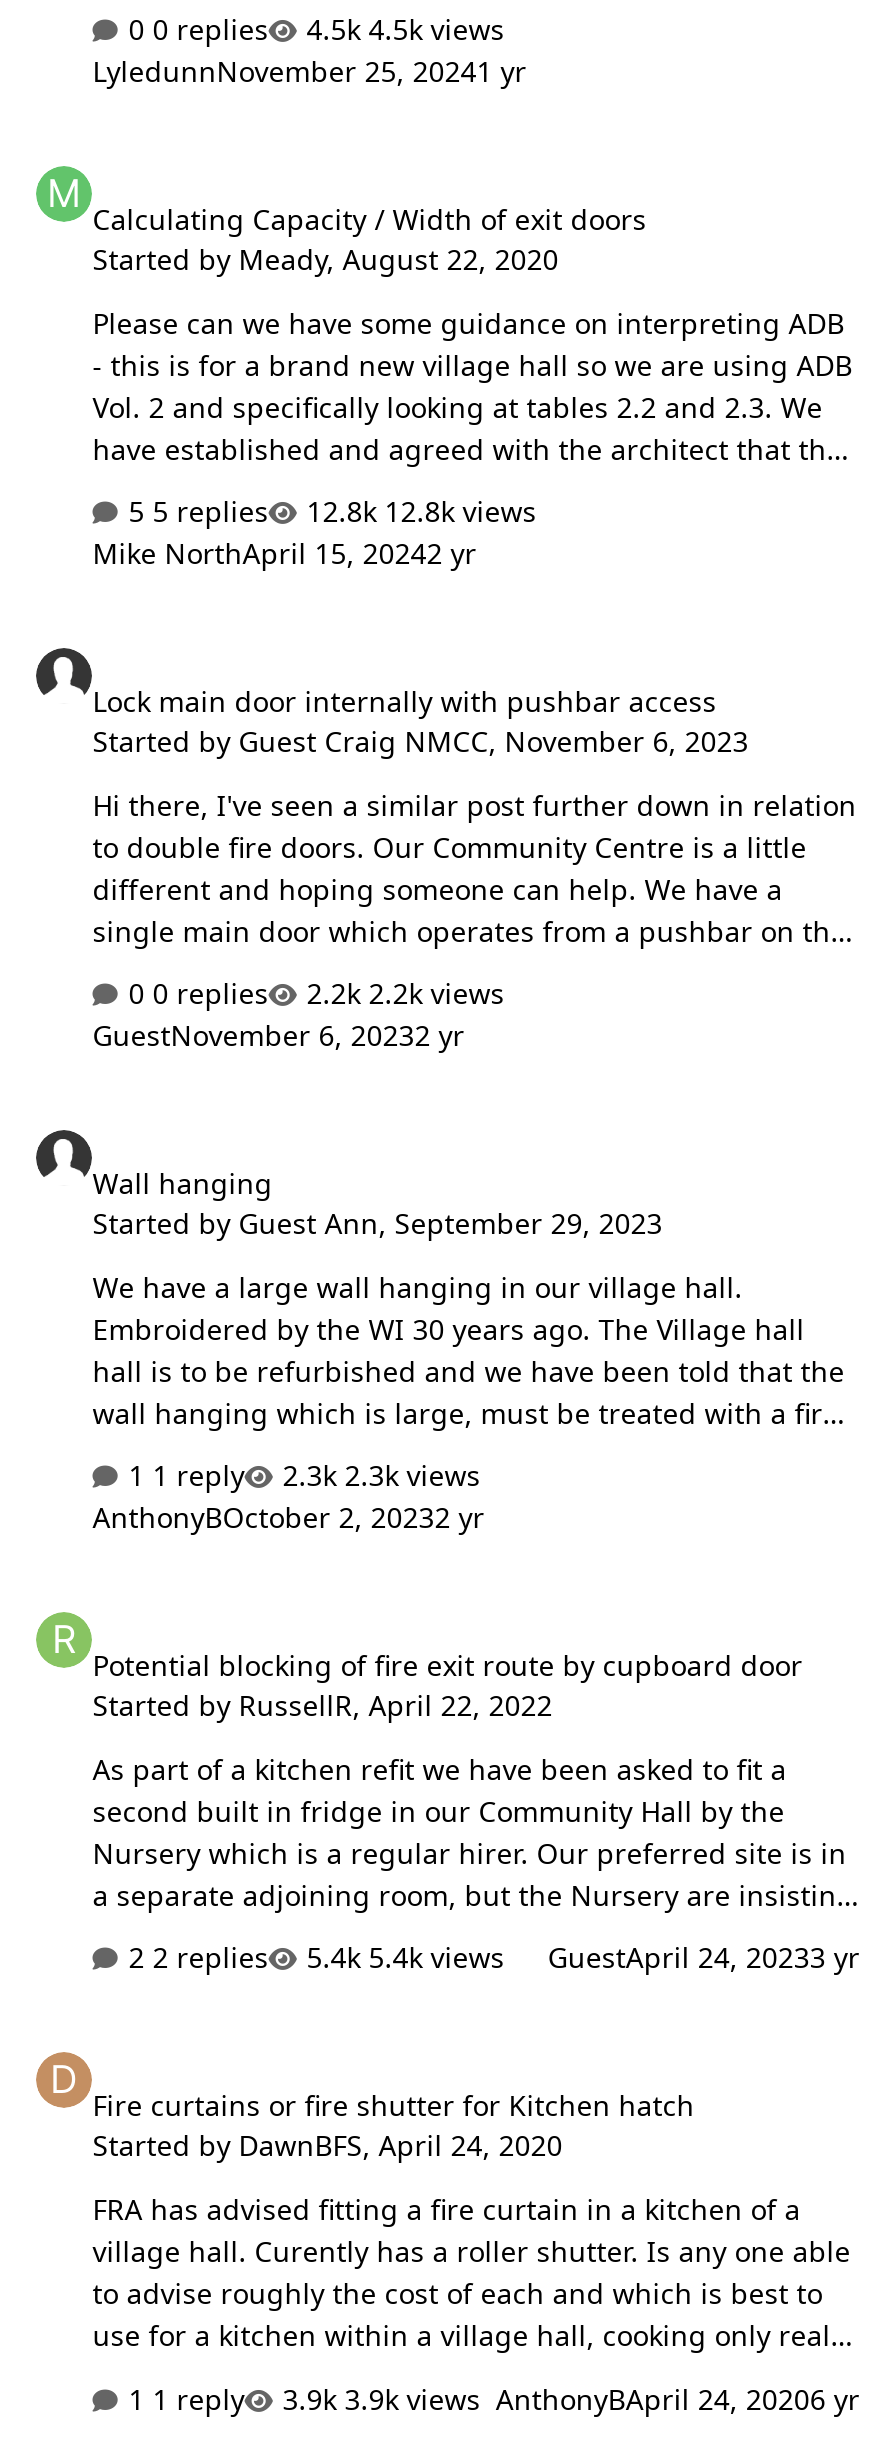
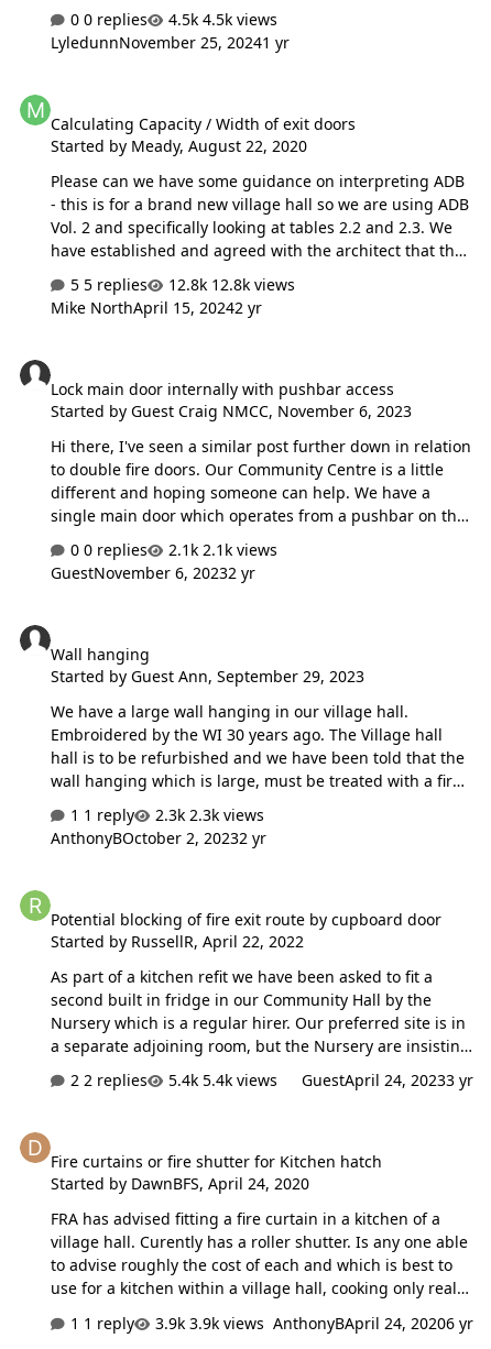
- 2.2k views
+ 2.1k views
